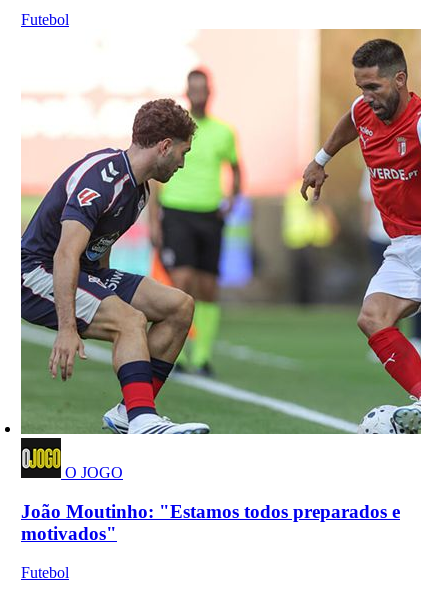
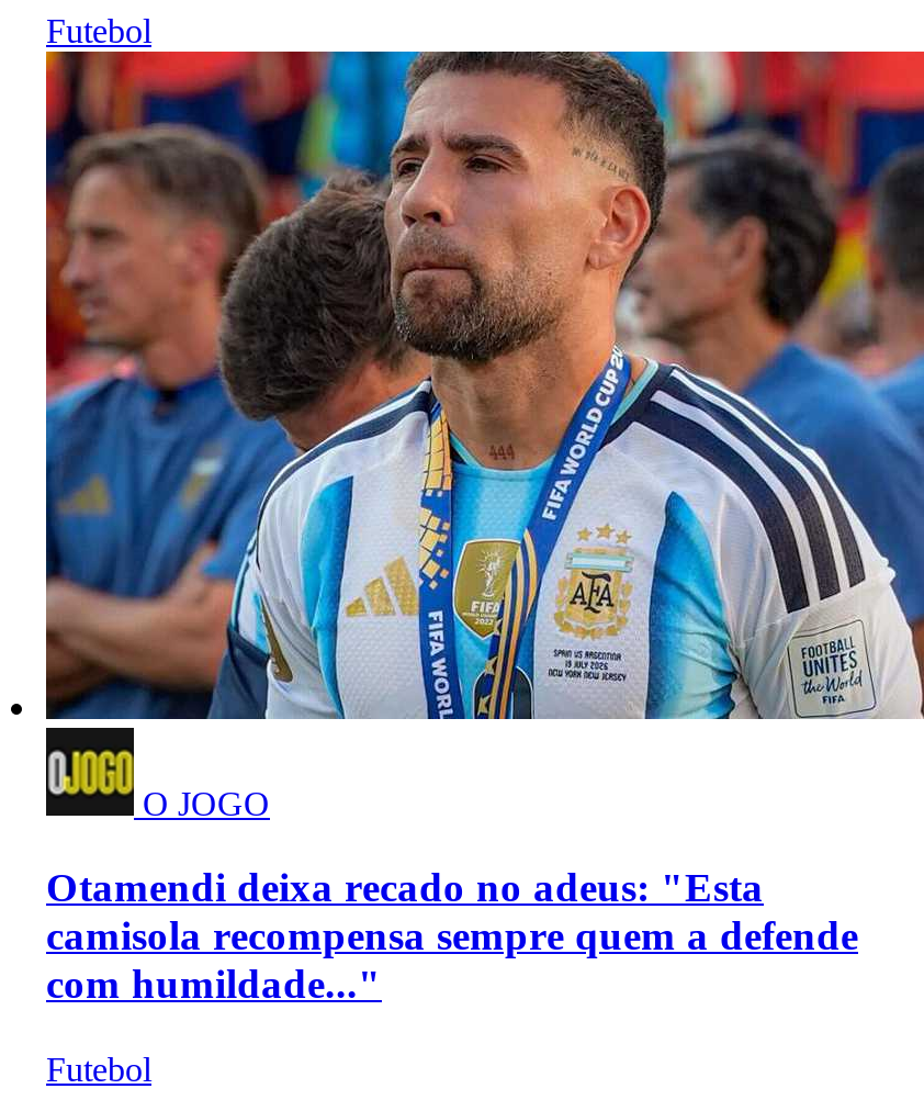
- [image]
+ [image]

moved up: O JOGO

- João Moutinho: "Estamos todos preparados e
- motivados"
+ Otamendi deixa recado no adeus: "Esta
+ camisola recompensa sempre quem a defende
+ com humildade..."
